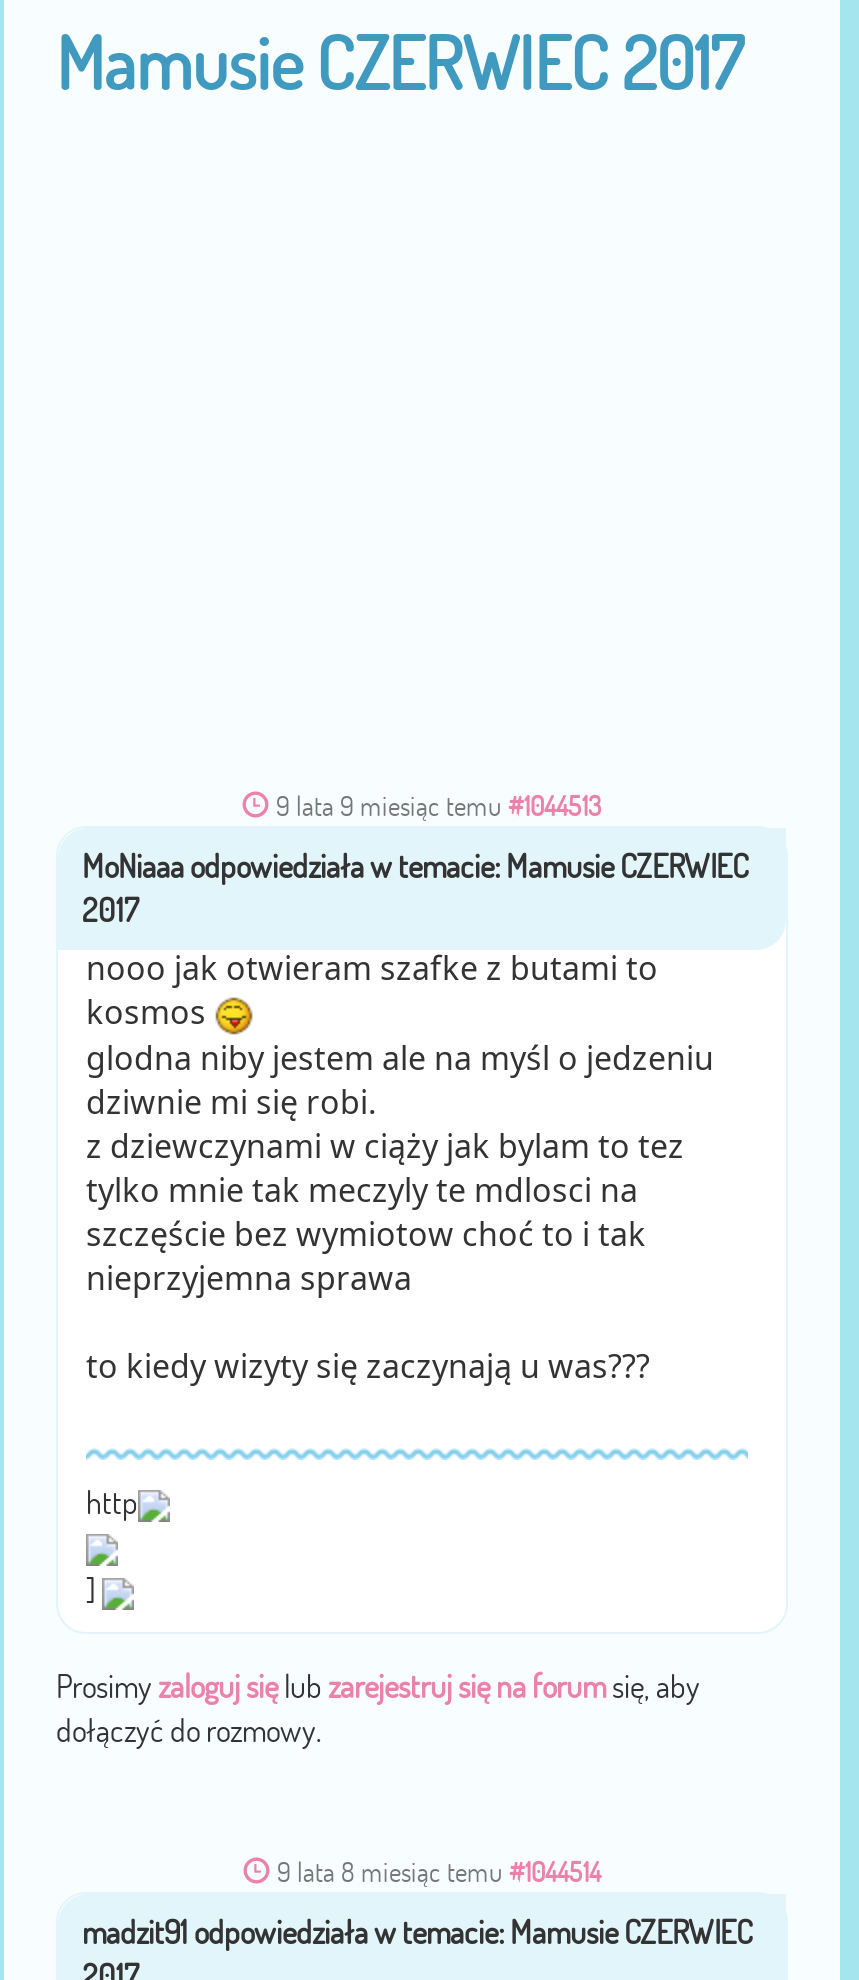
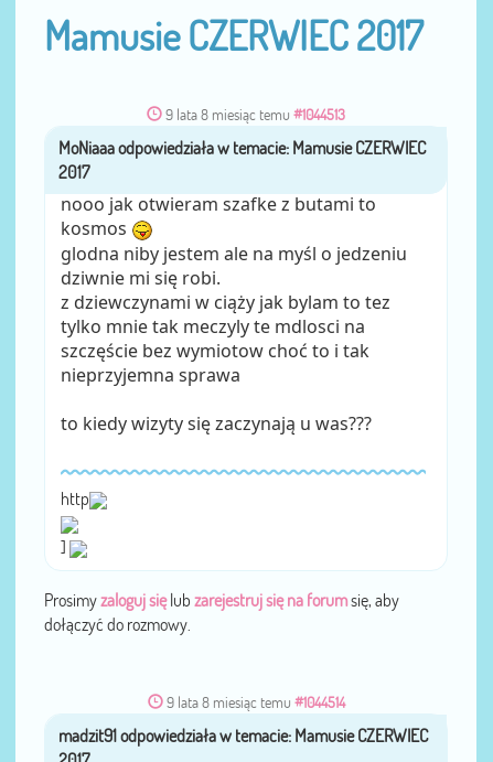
- 9 lata 9 miesiąc temu #1044513
+ 9 lata 8 miesiąc temu #1044513
